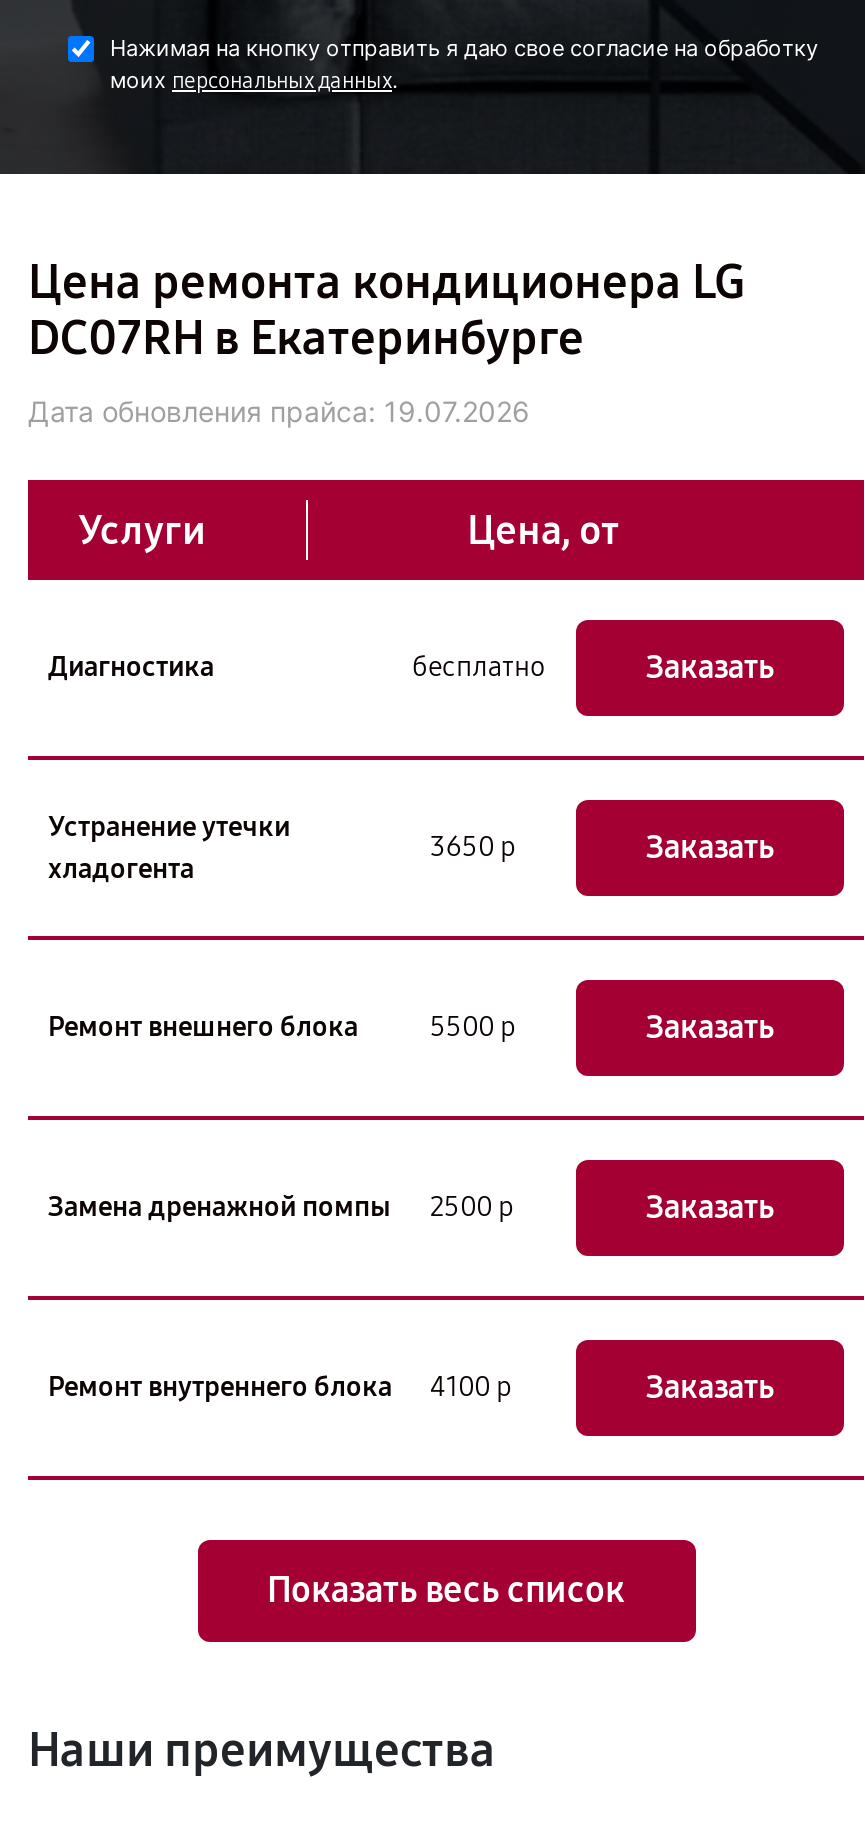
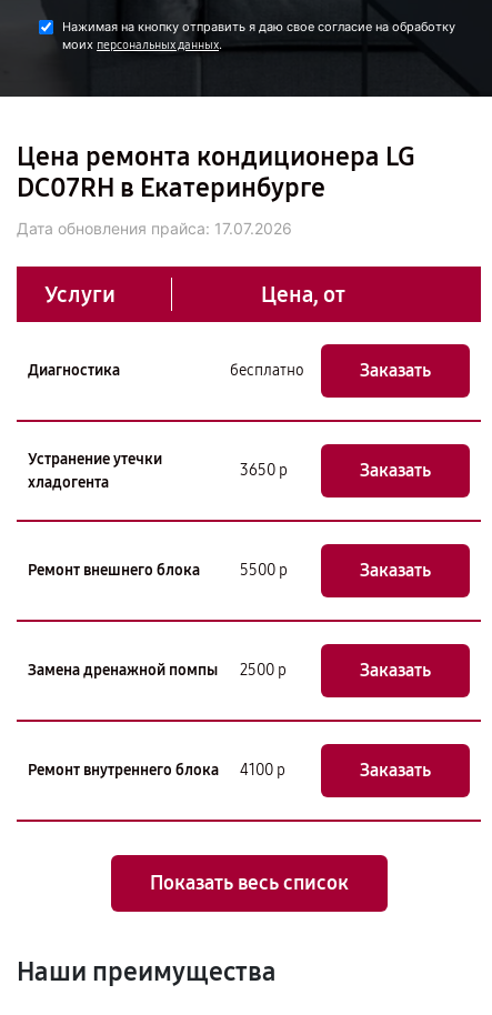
- Дата обновления прайса: 19.07.2026
+ Дата обновления прайса: 17.07.2026
